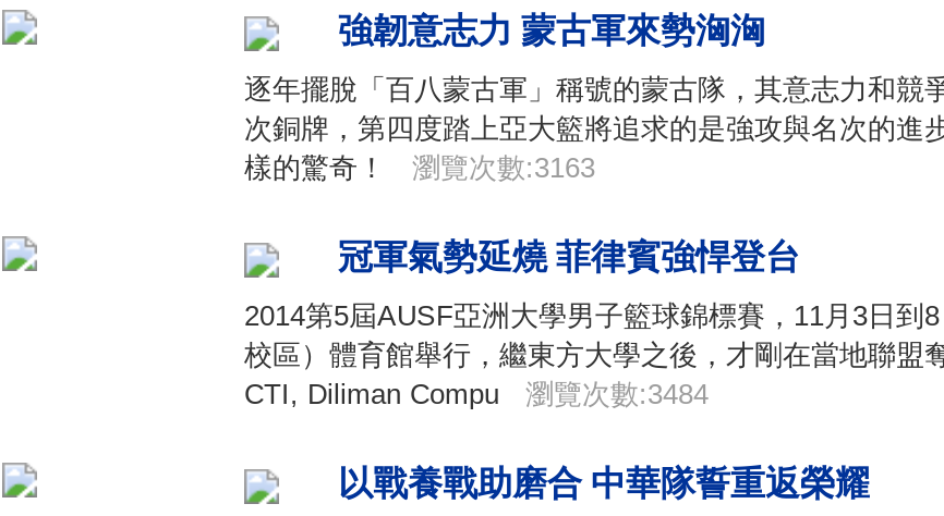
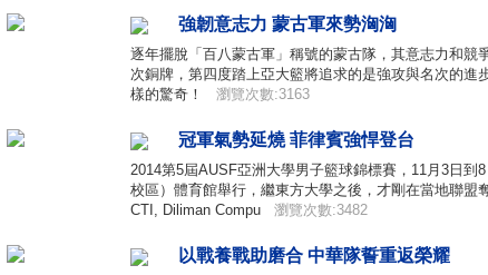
- CTI, Diliman Compu瀏覽次數:3484
+ CTI, Diliman Compu瀏覽次數:3482
